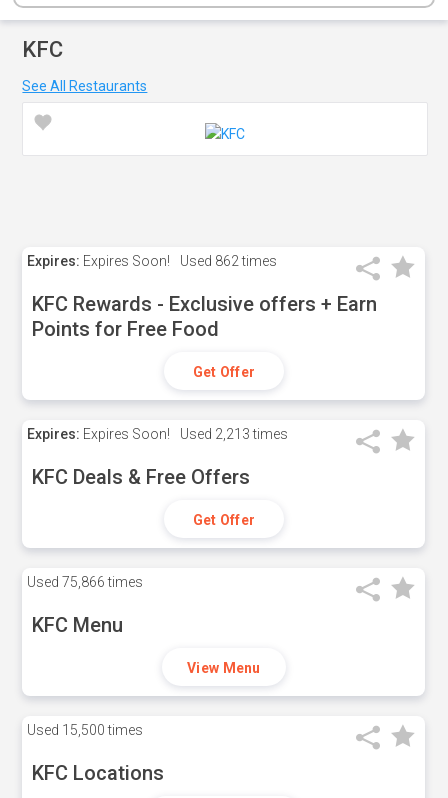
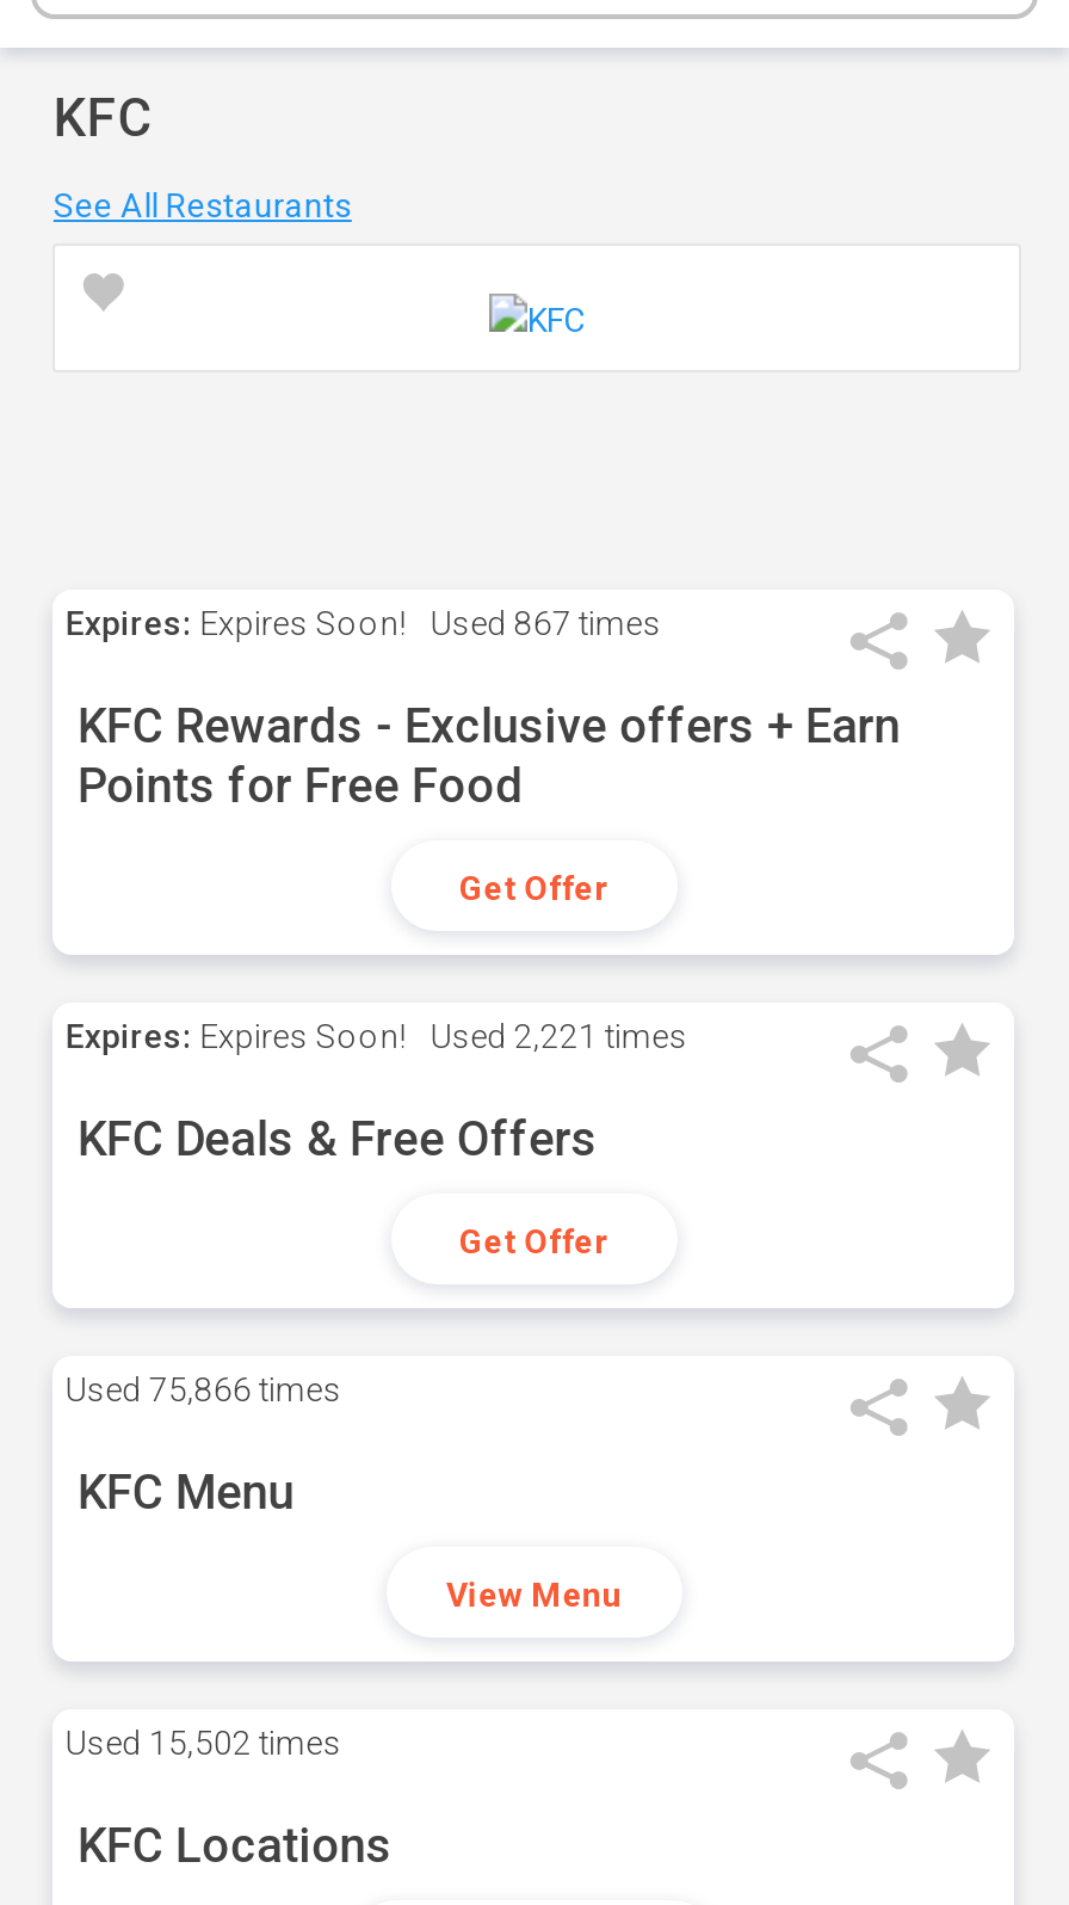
- Expires: Expires Soon! Used 862 times
+ Expires: Expires Soon! Used 867 times

- Expires: Expires Soon! Used 2,213 times
+ Expires: Expires Soon! Used 2,221 times

- Used 15,500 times
+ Used 15,502 times
